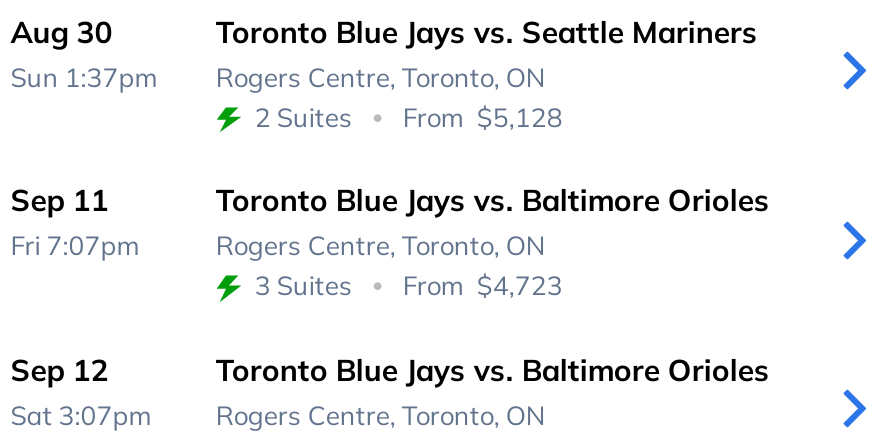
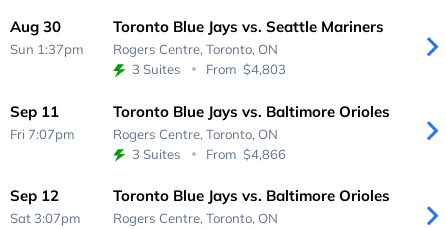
- 2 Suites
+ 3 Suites

- From $5,128
+ From $4,803

- 3 Suites From $4,723
+ 3 Suites From $4,866
